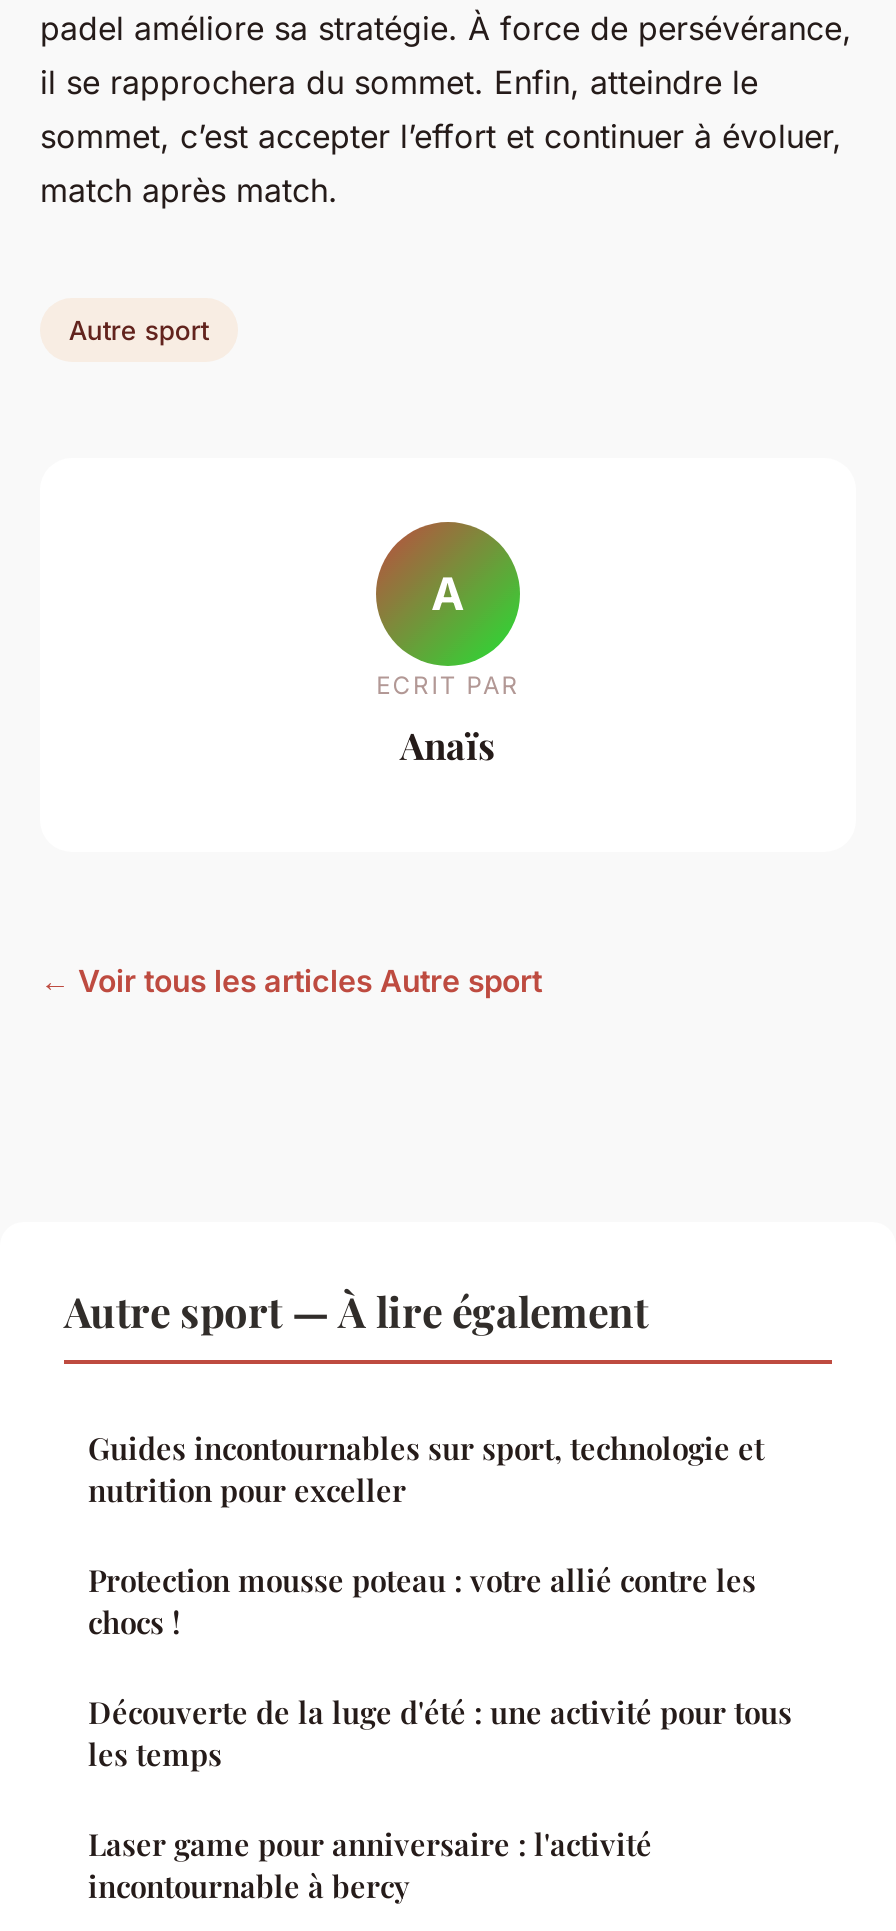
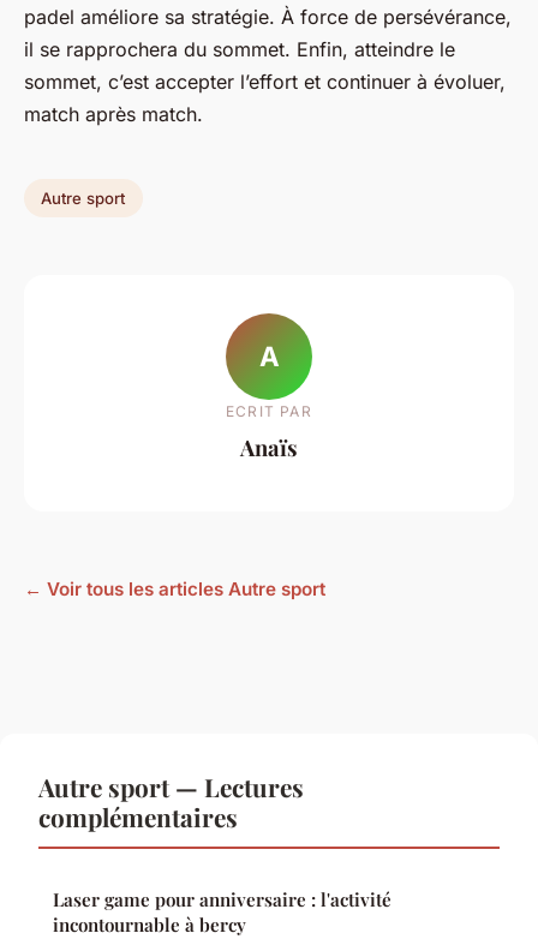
- Autre sport — À lire également
- Guides incontournables sur sport, technologie et
- nutrition pour exceller
- Protection mousse poteau : votre allié contre les
- chocs !
- Découverte de la luge d'été : une activité pour tous
- les temps
+ Autre sport — Lectures
+ complémentaires
